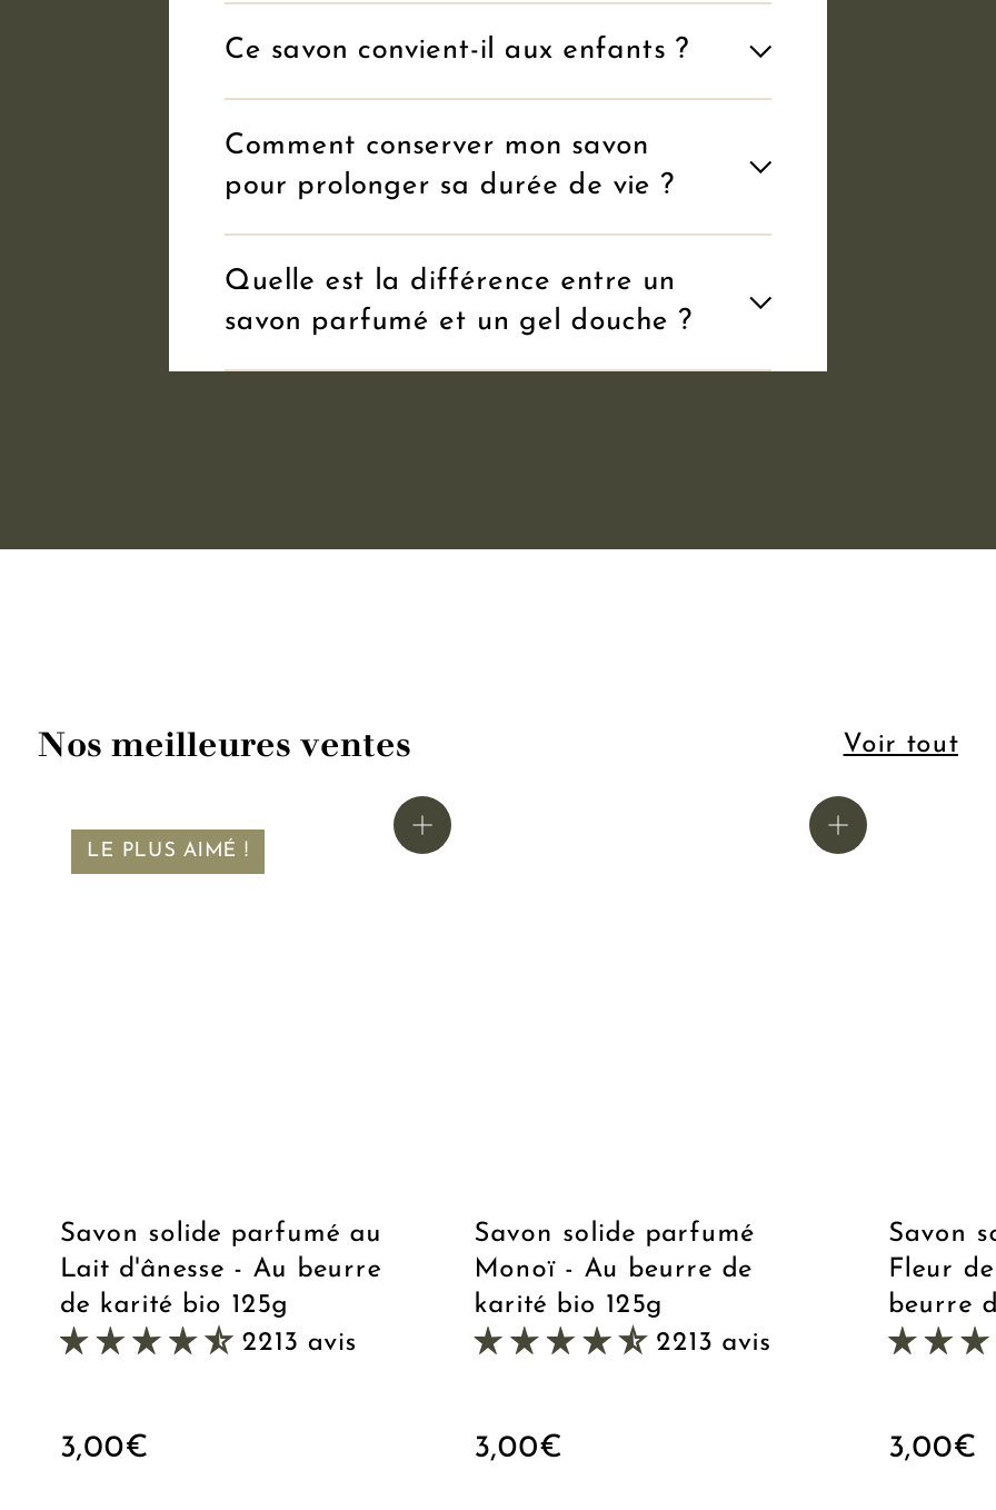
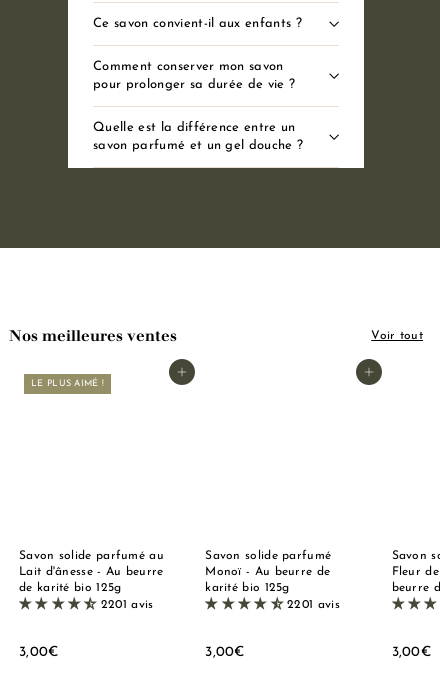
- 2213 avis
+ 2201 avis

- 2213 avis
+ 2201 avis
